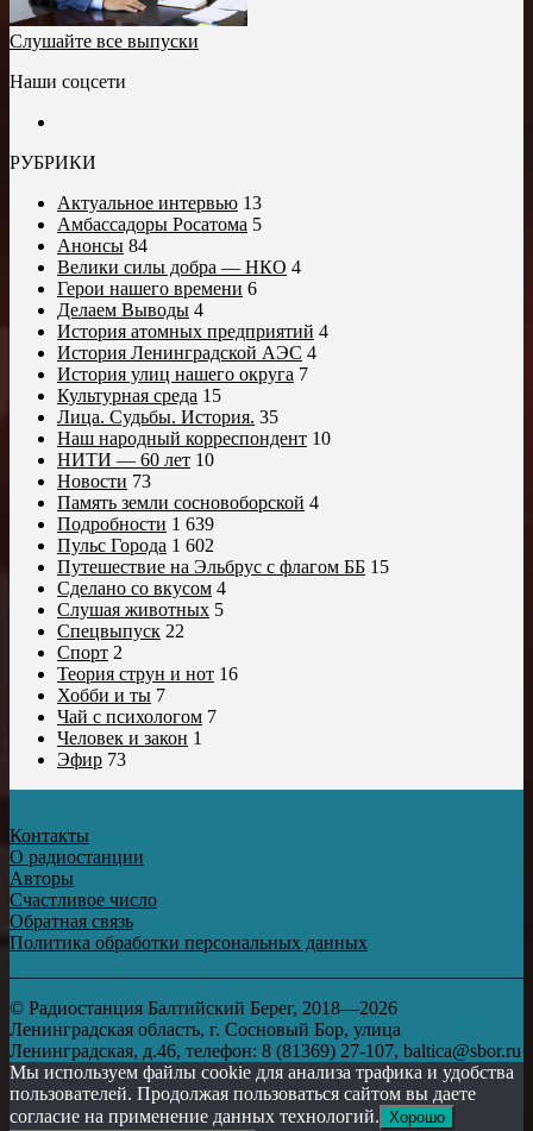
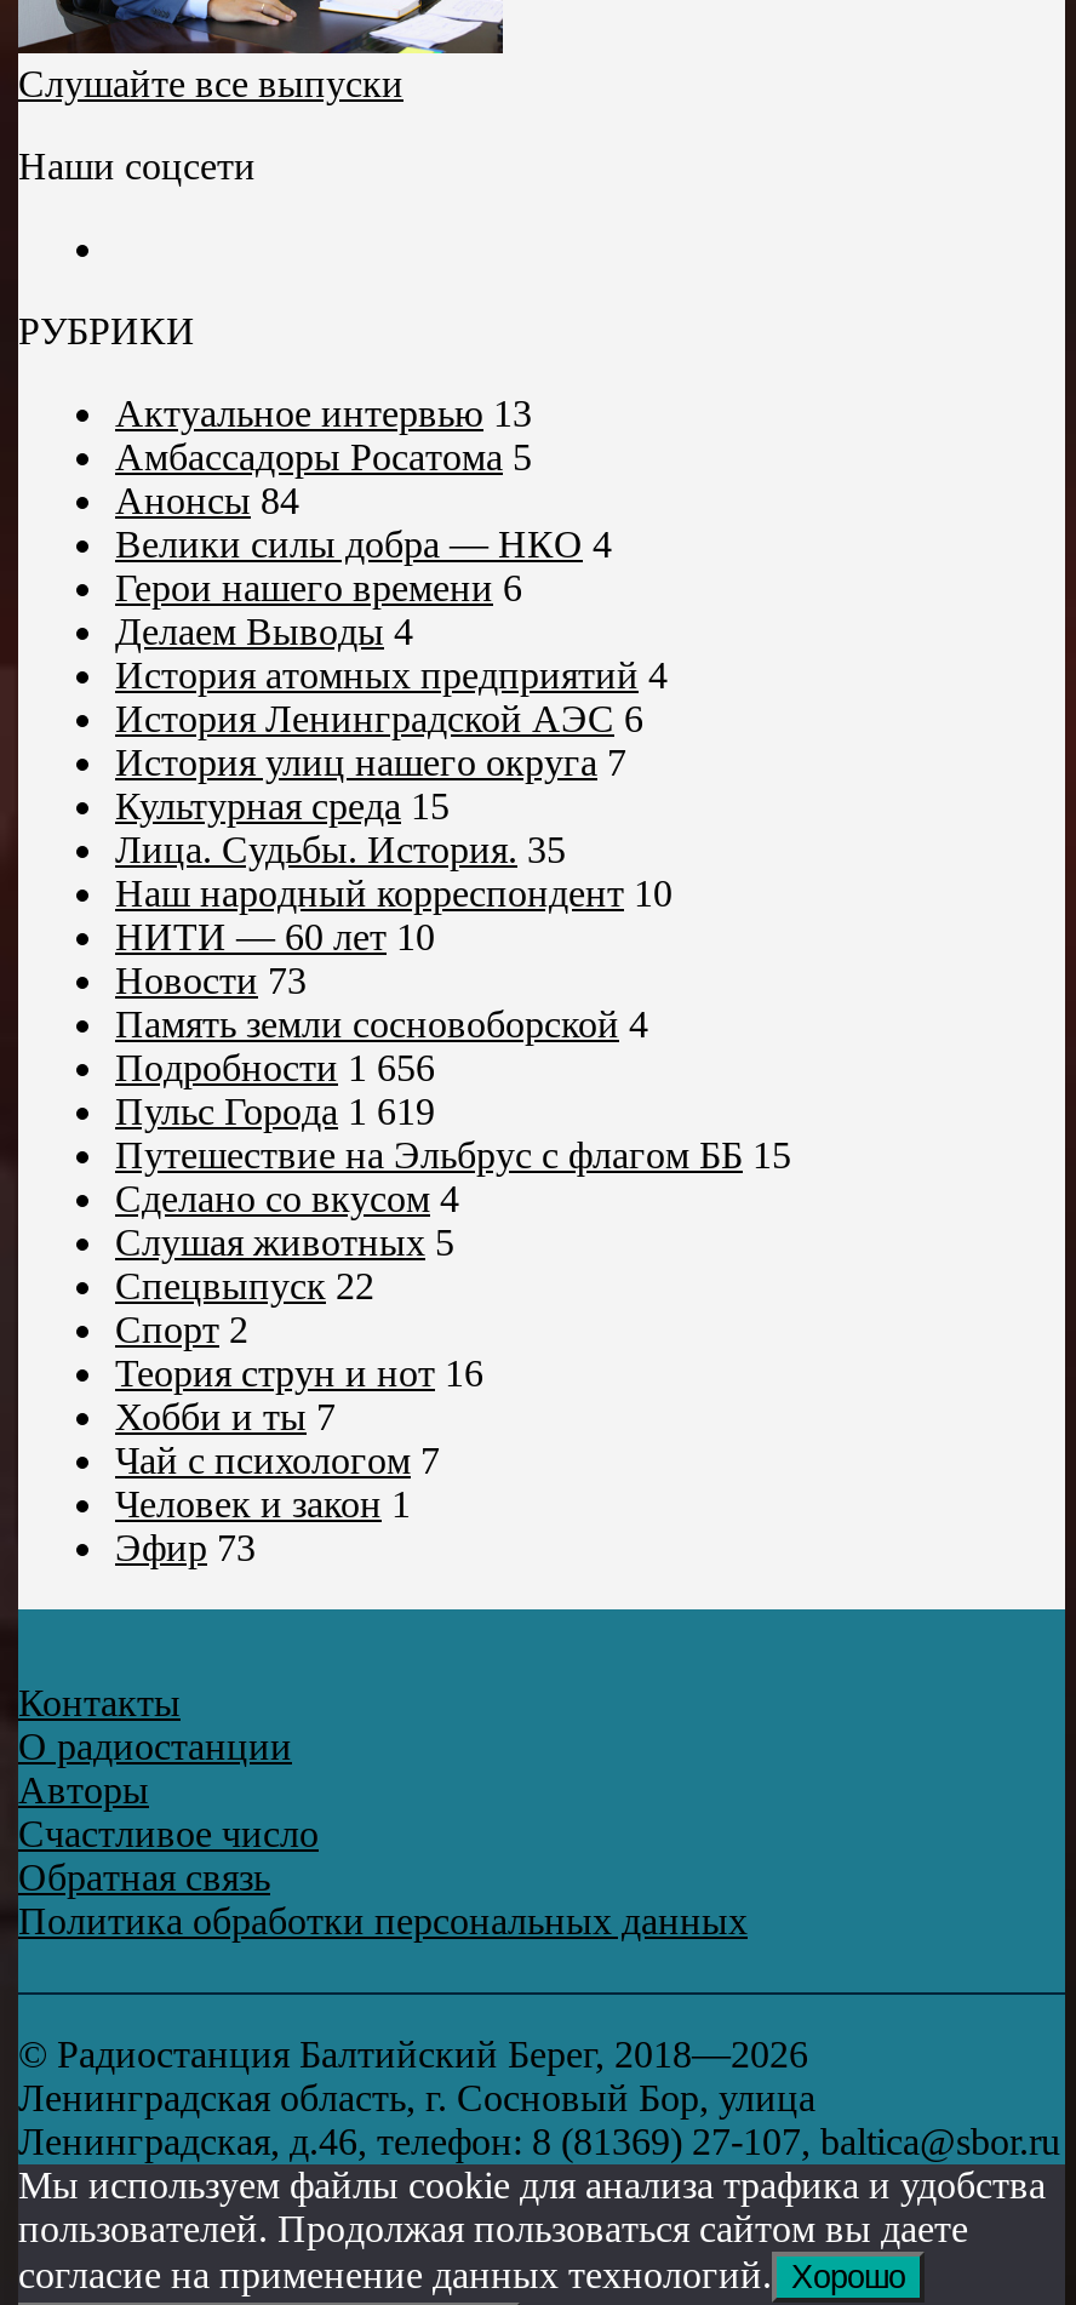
- История Ленинградской АЭС 4
+ История Ленинградской АЭС 6

- Подробности 1 639
+ Подробности 1 656

- Пульс Города 1 602
+ Пульс Города 1 619
